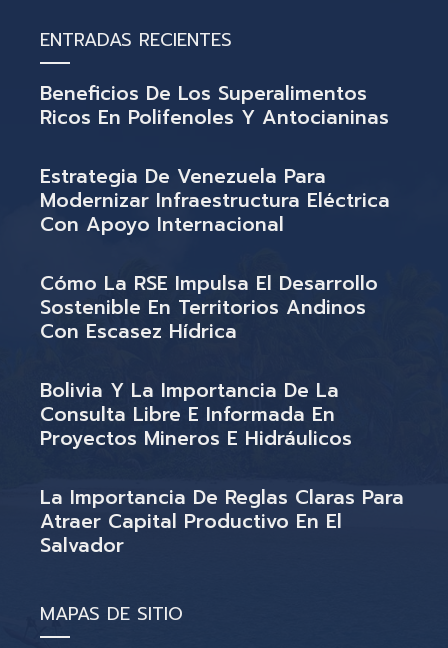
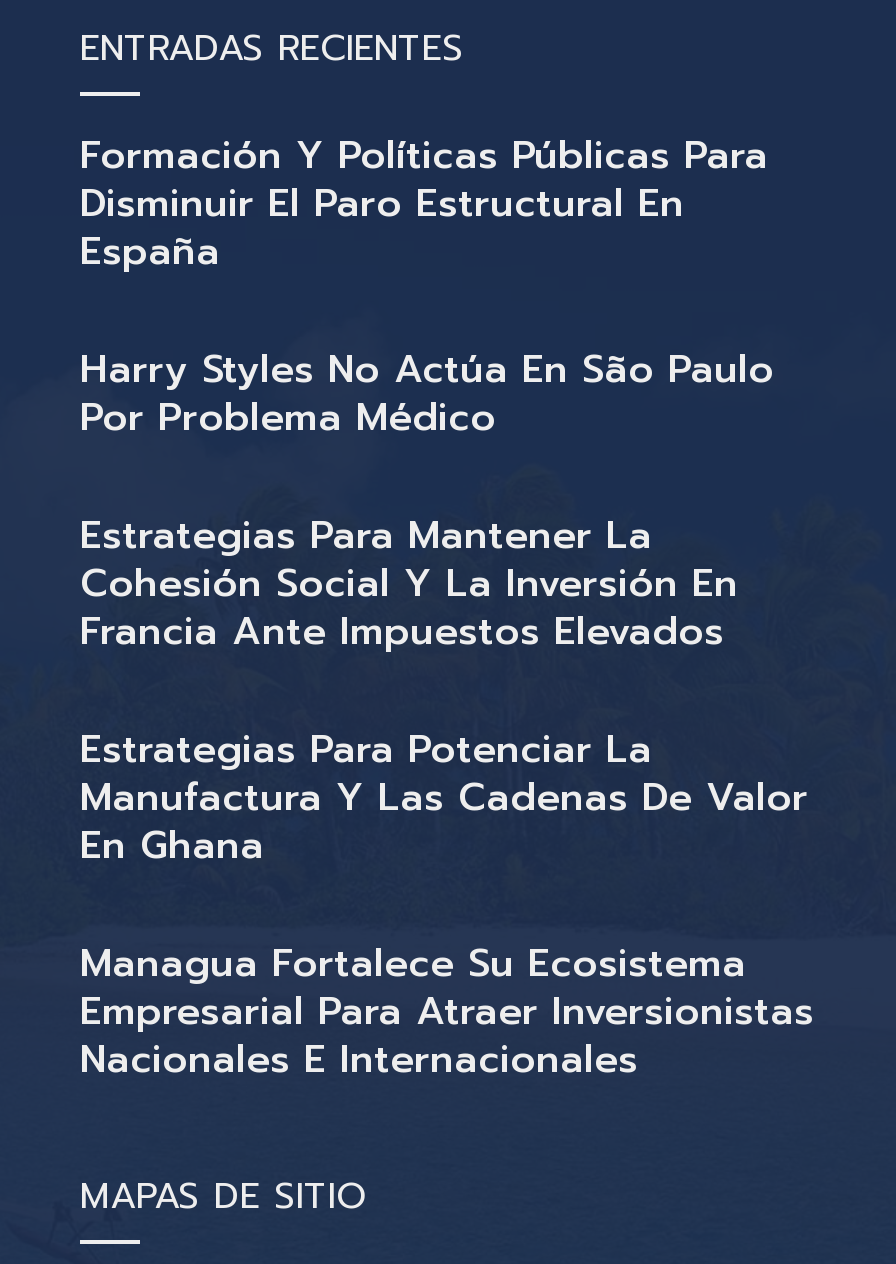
- Beneficios De Los Superalimentos
- Ricos En Polifenoles Y Antocianinas
+ Formación Y Políticas Públicas Para
+ Disminuir El Paro Estructural En
+ España

- Estrategia De Venezuela Para
- Modernizar Infraestructura Eléctrica
- Con Apoyo Internacional
+ Harry Styles No Actúa En São Paulo
+ Por Problema Médico

- Cómo La RSE Impulsa El Desarrollo
- Sostenible En Territorios Andinos
- Con Escasez Hídrica
+ Estrategias Para Mantener La
+ Cohesión Social Y La Inversión En
+ Francia Ante Impuestos Elevados

- Bolivia Y La Importancia De La
- Consulta Libre E Informada En
- Proyectos Mineros E Hidráulicos
+ Estrategias Para Potenciar La
+ Manufactura Y Las Cadenas De Valor
+ En Ghana

- La Importancia De Reglas Claras Para
- Atraer Capital Productivo En El
- Salvador
+ Managua Fortalece Su Ecosistema
+ Empresarial Para Atraer Inversionistas
+ Nacionales E Internacionales
